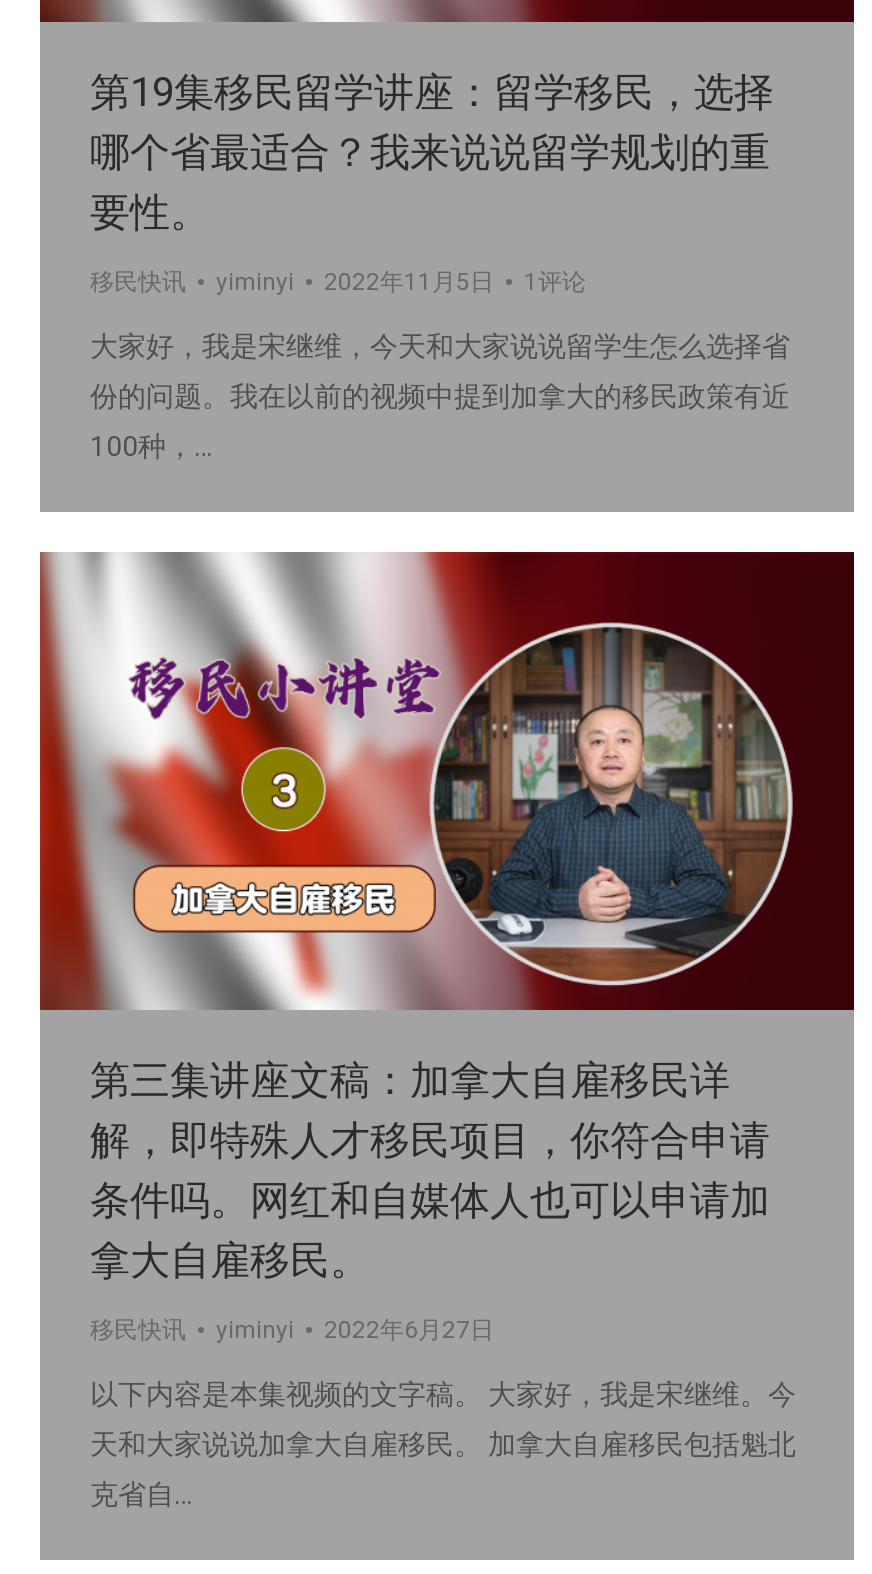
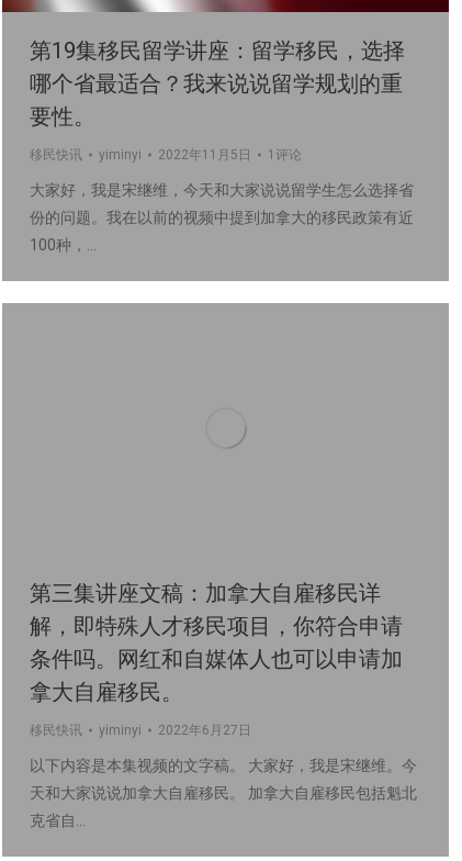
- [image]
